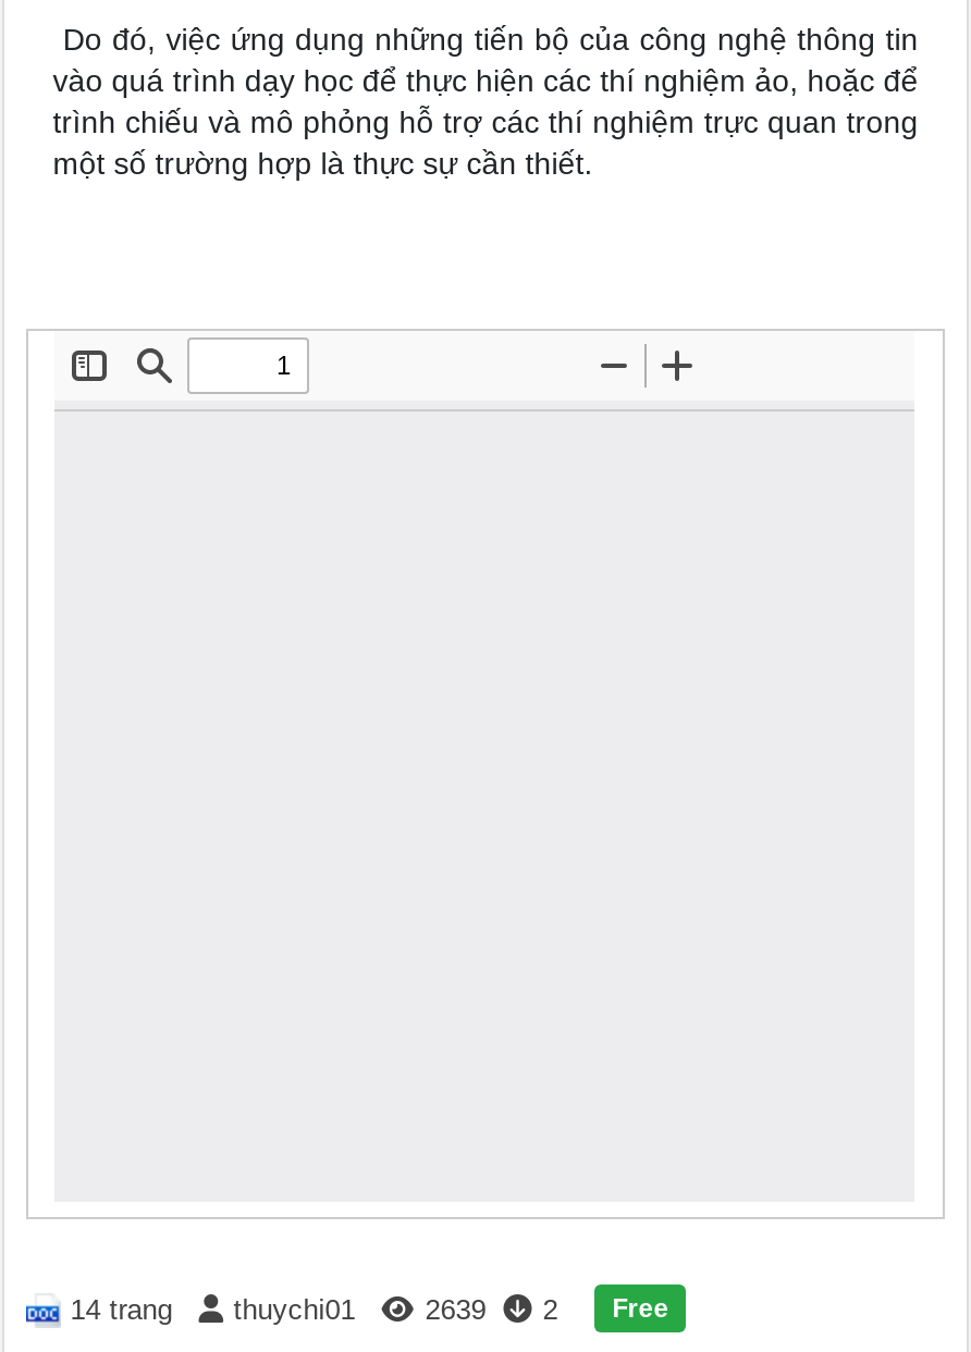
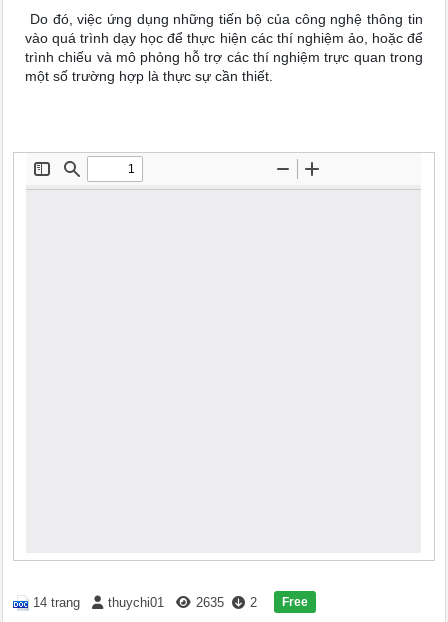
- 2639 2 Free
+ 2635 2 Free
